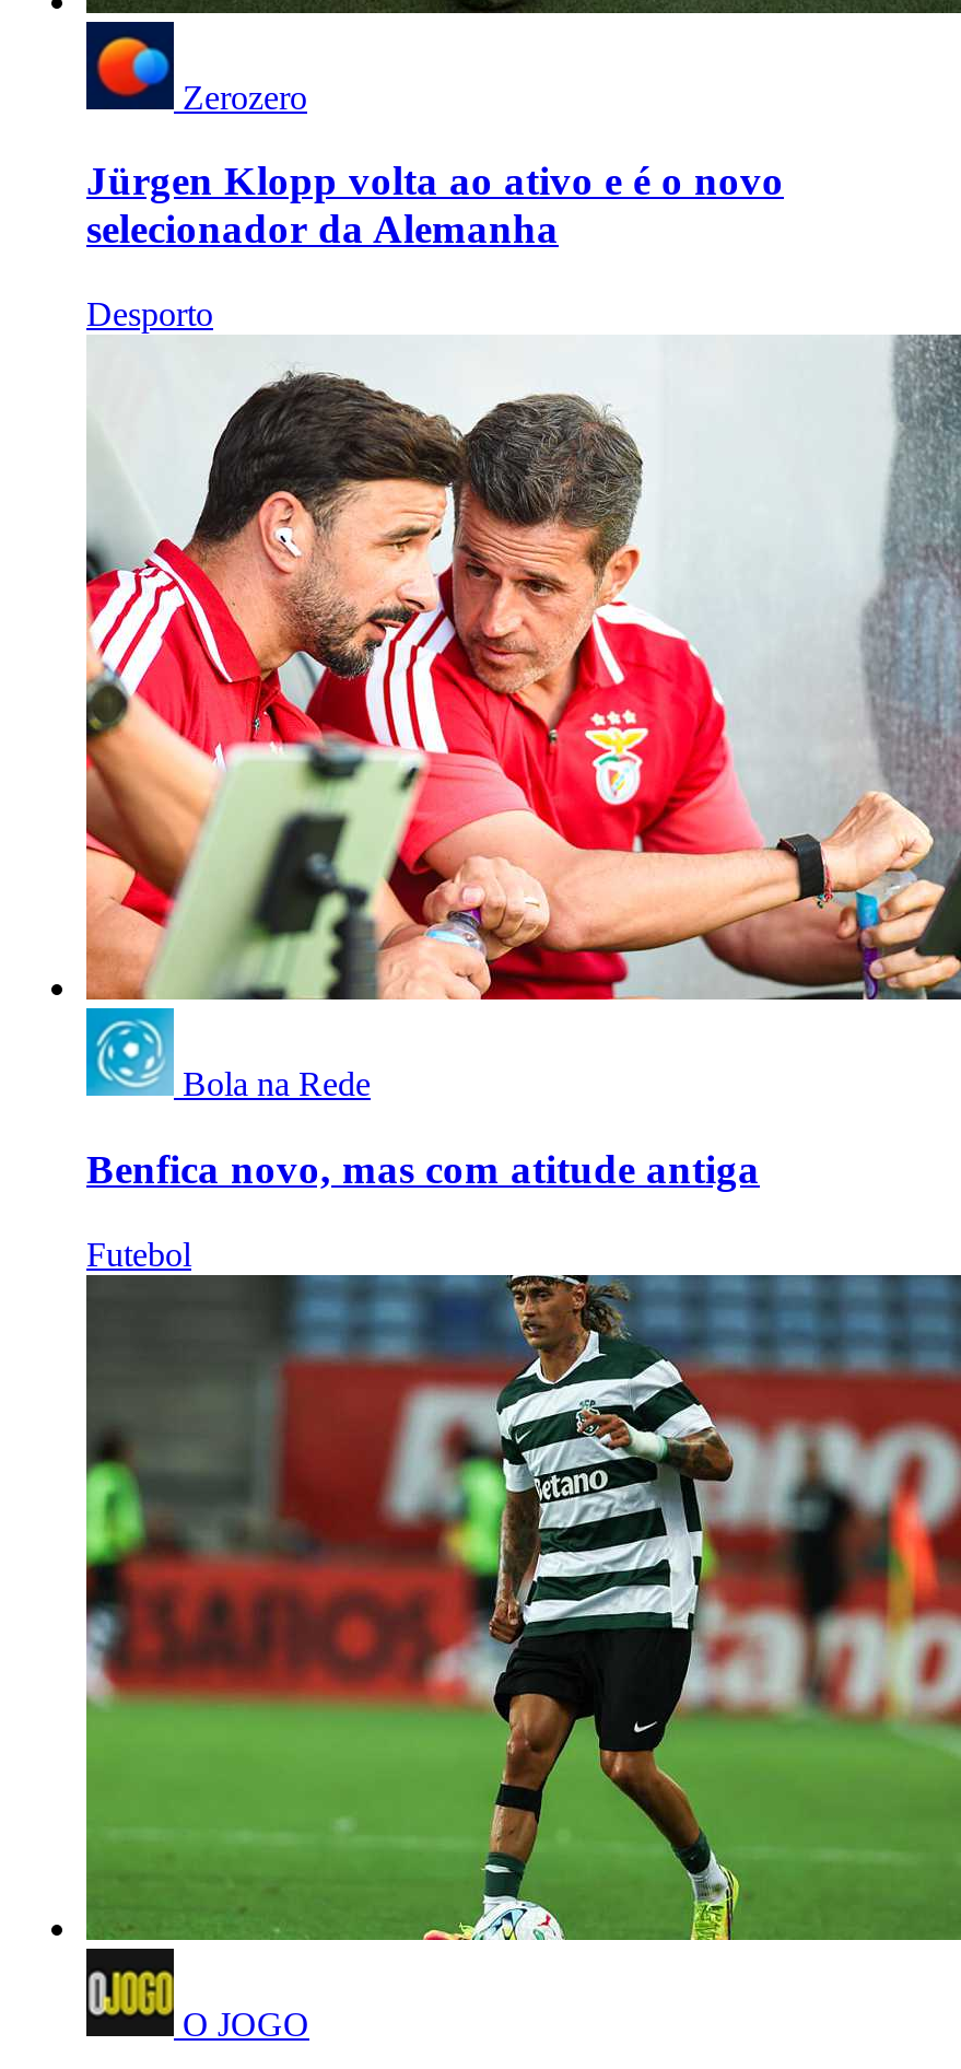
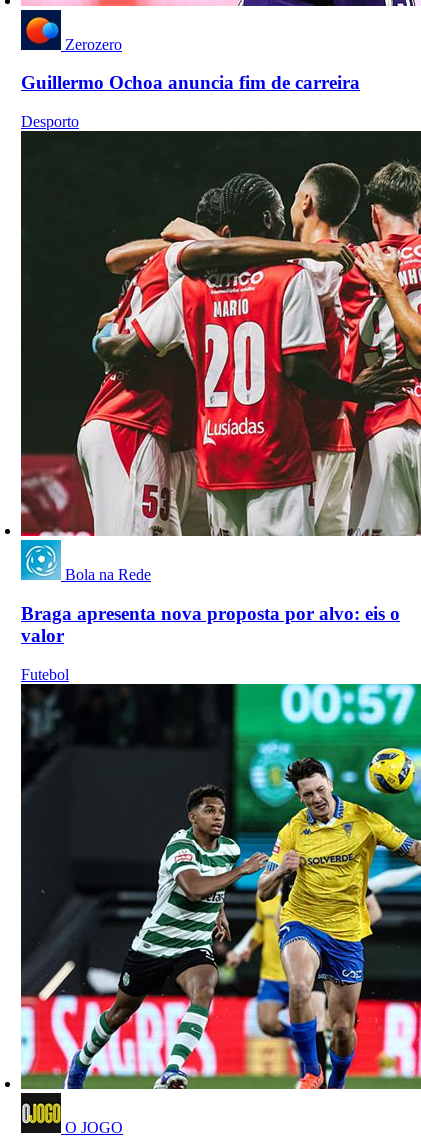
- Jürgen Klopp volta ao ativo e é o novo
- selecionador da Alemanha
+ Guillermo Ochoa anuncia fim de carreira

moved up: Desporto

- [image]
+ [image]

- Benfica novo, mas com atitude antiga
+ Braga apresenta nova proposta por alvo: eis o
+ valor

- [image]
+ [image]
